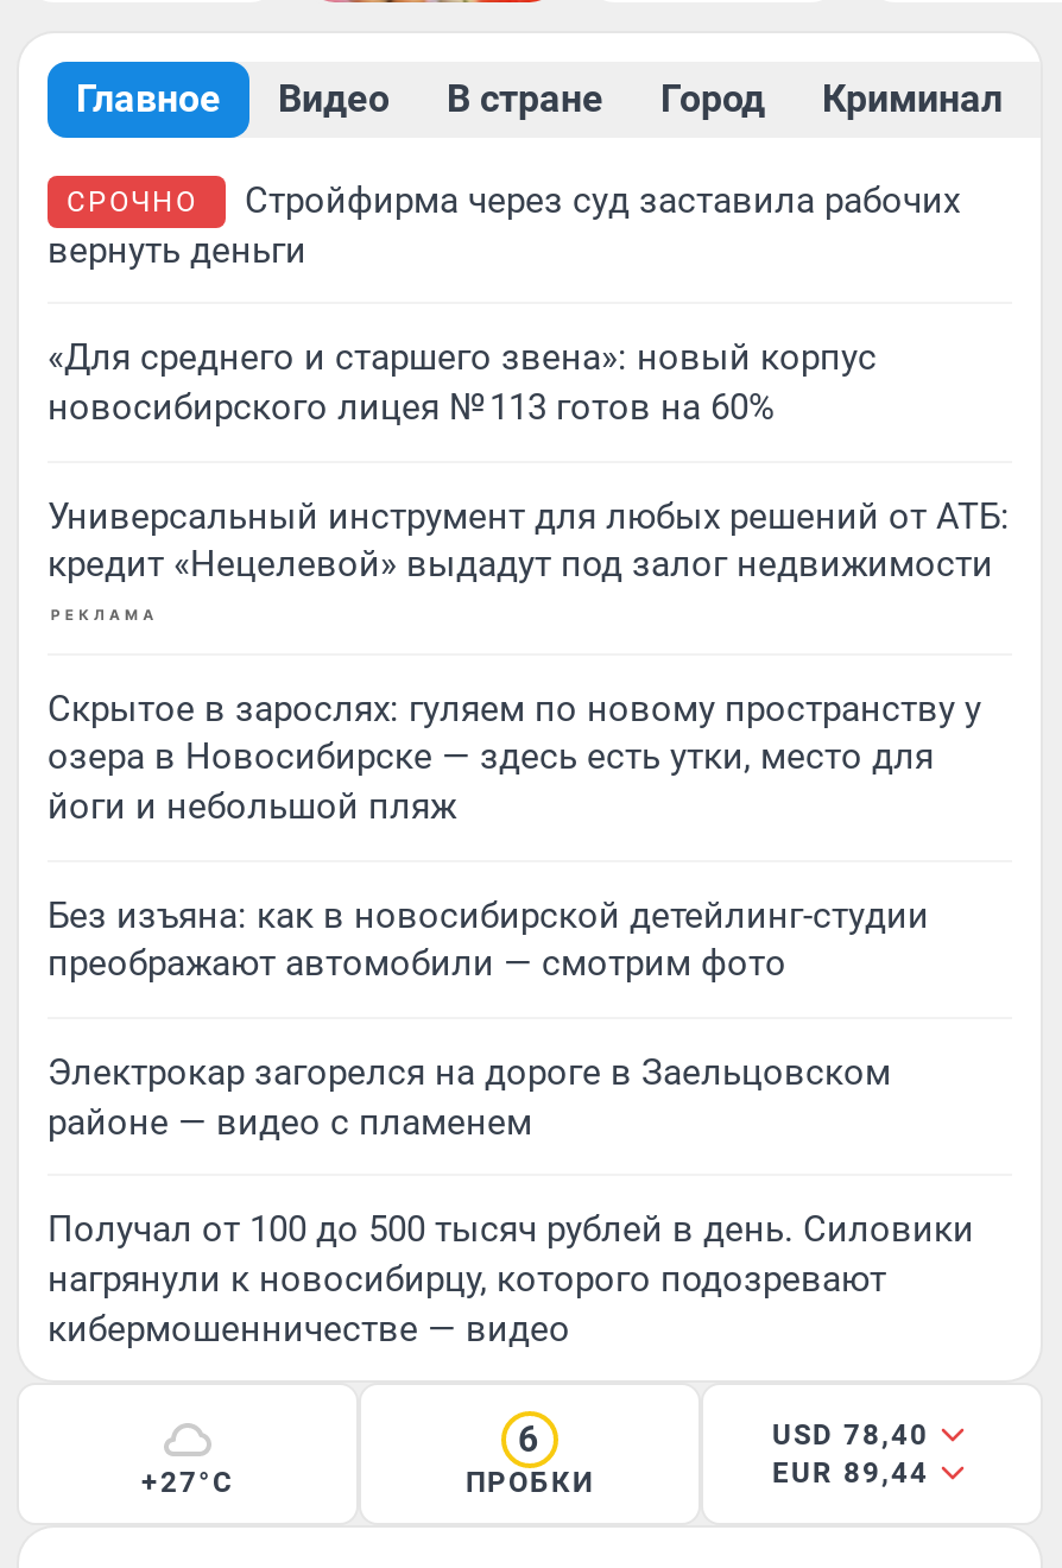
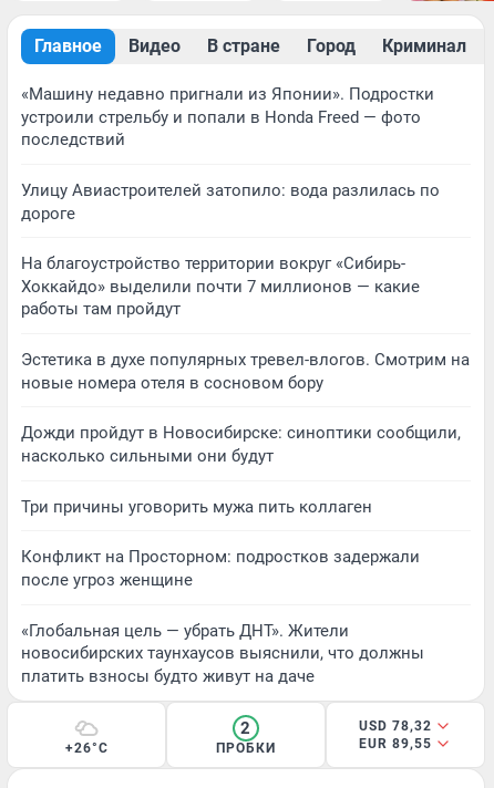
- СРОЧНО
- Стройфирма через суд заставила рабочих
- вернуть деньги
- «Для среднего и старшего звена»: новый корпус
- новосибирского лицея № 113 готов на 60%
- Универсальный инструмент для любых решений от АТБ:
- кредит «Нецелевой» выдадут под залог недвижимости
- Скрытое в зарослях: гуляем по новому пространству у
- озера в Новосибирске — здесь есть утки, место для
- йоги и небольшой пляж
- Без изъяна: как в новосибирской детейлинг-студии
- преображают автомобили — смотрим фото
- Электрокар загорелся на дороге в Заельцовском
- районе — видео с пламенем
- Получал от 100 до 500 тысяч рублей в день. Силовики
- нагрянули к новосибирцу, которого подозревают
- кибермошенничестве — видео
+ «Машину недавно пригнали из Японии». Подростки
+ устроили стрельбу и попали в Honda Freed — фото
+ последствий
+ Улицу Авиастроителей затопило: вода разлилась по
+ дороге
+ На благоустройство территории вокруг «Сибирь-
+ Хоккайдо» выделили почти 7 миллионов — какие
+ работы там пройдут
+ Эстетика в духе популярных тревел-влогов. Смотрим на
+ новые номера отеля в сосновом бору
+ Дожди пройдут в Новосибирске: синоптики сообщили,
+ насколько сильными они будут
+ Три причины уговорить мужа пить коллаген
+ Конфликт на Просторном: подростков задержали
+ после угроз женщине
+ «Глобальная цель — убрать ДНТ». Жители
+ новосибирских таунхаусов выяснили, что должны
+ платить взносы будто живут на даче

- 6
+ 2

- USD 78,40
+ USD 78,32

- +27°C
+ +26°C

- EUR 89,44
+ EUR 89,55
